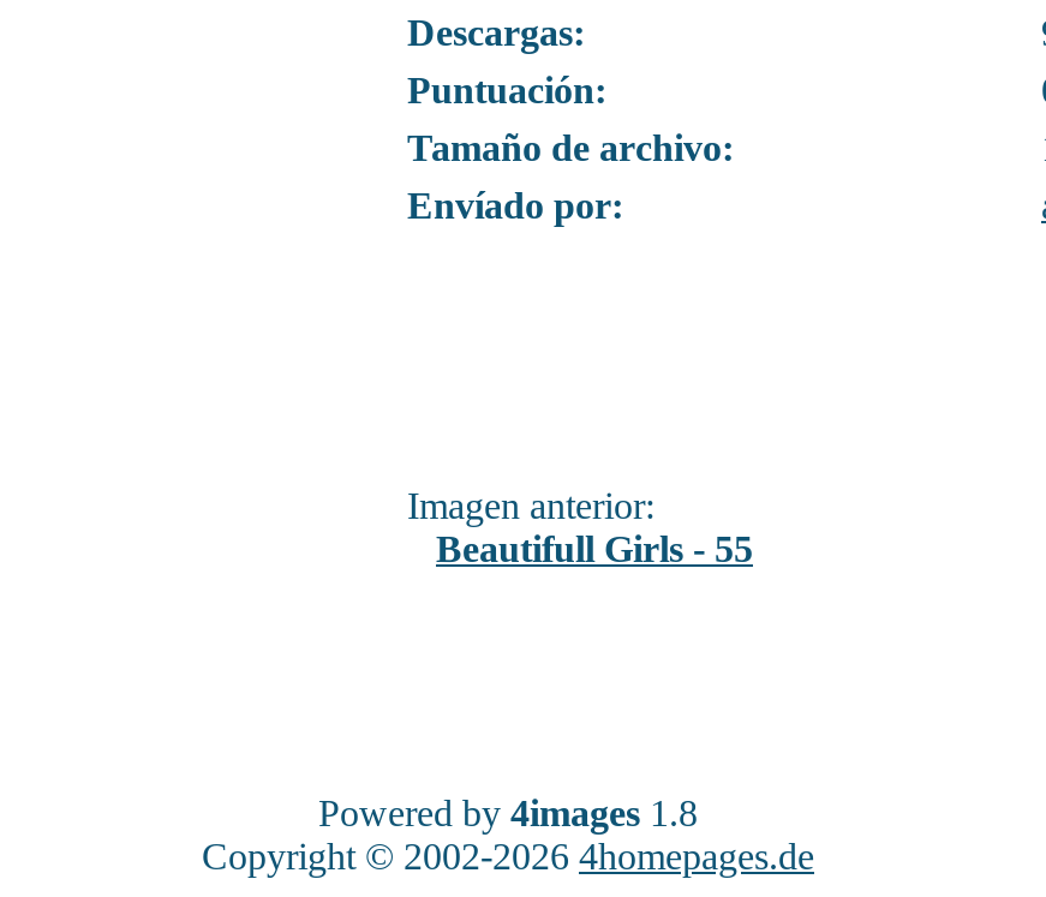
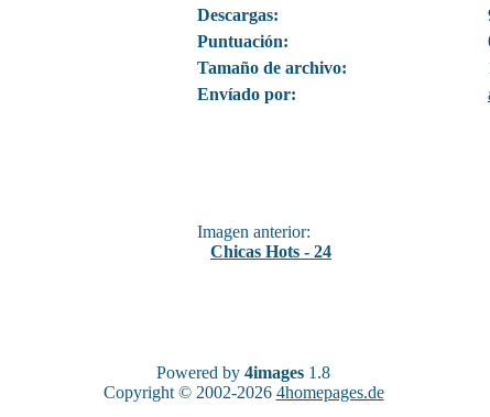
- Beautifull Girls - 55
+ Chicas Hots - 24
